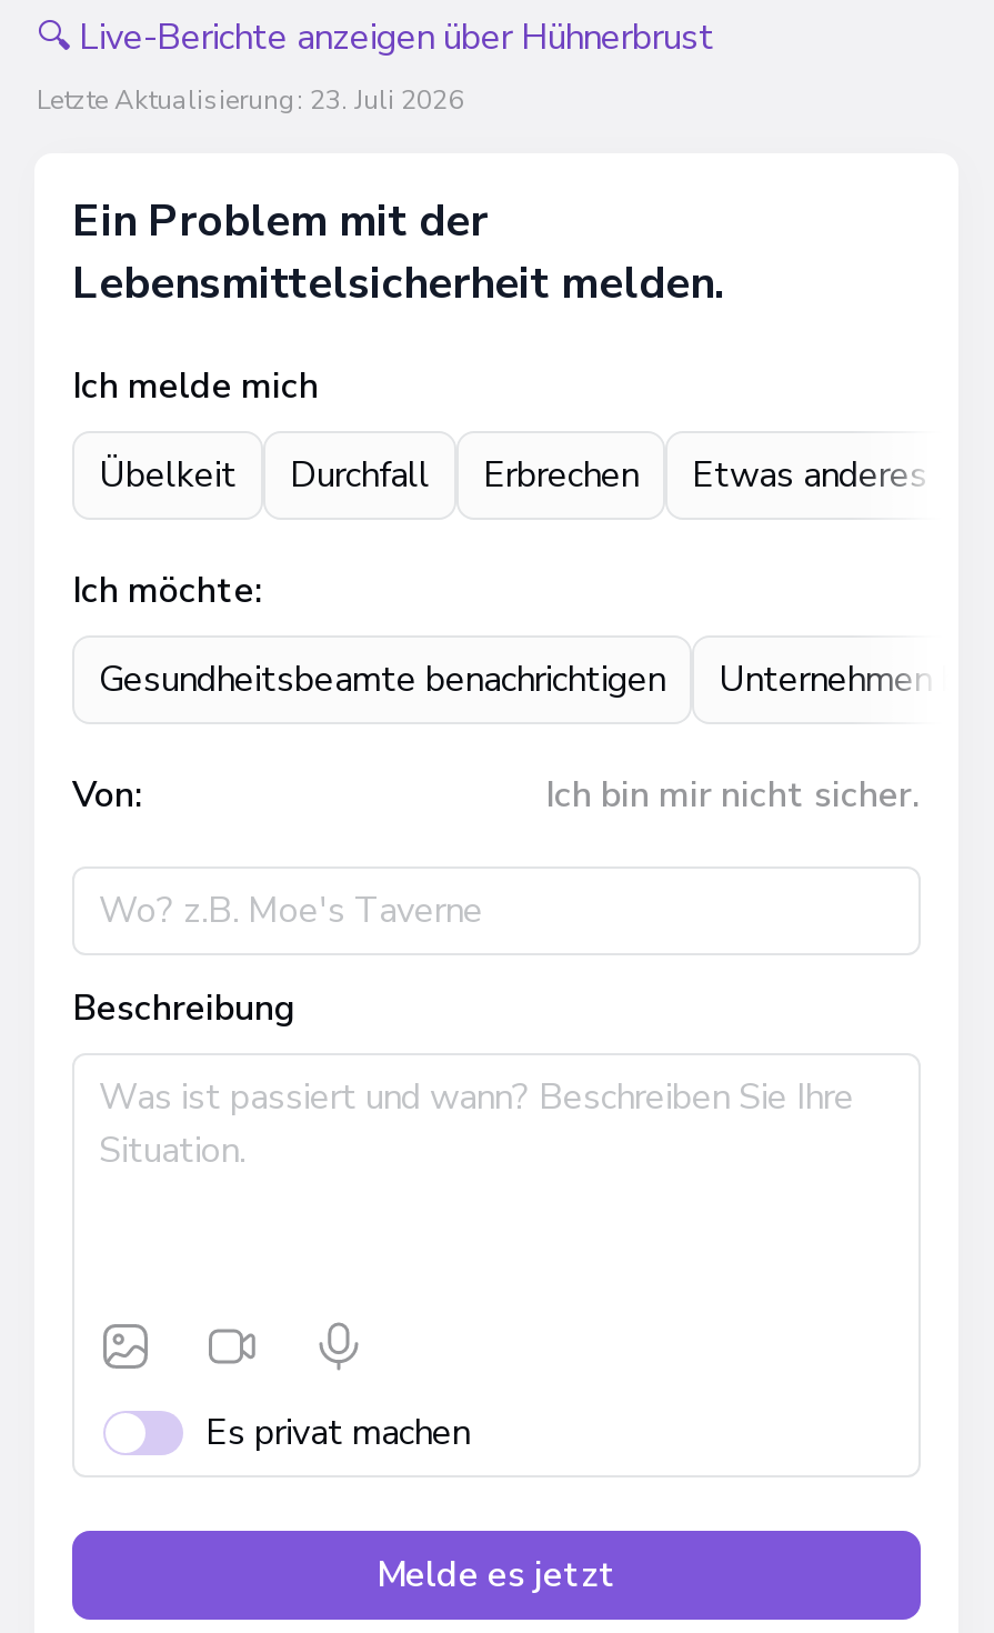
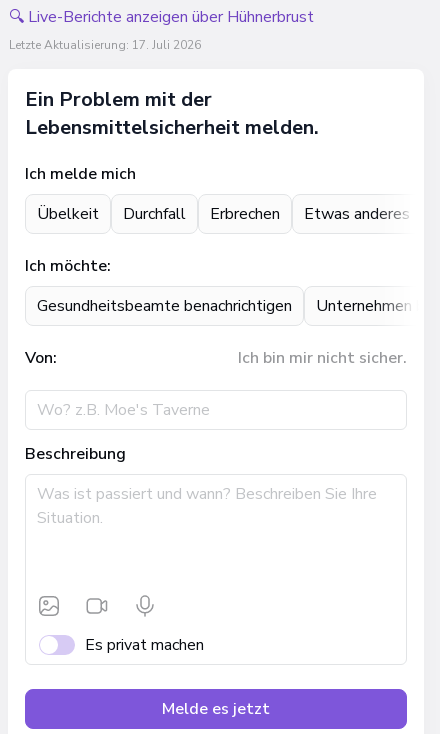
- Letzte Aktualisierung: 23. Juli 2026
+ Letzte Aktualisierung: 17. Juli 2026
